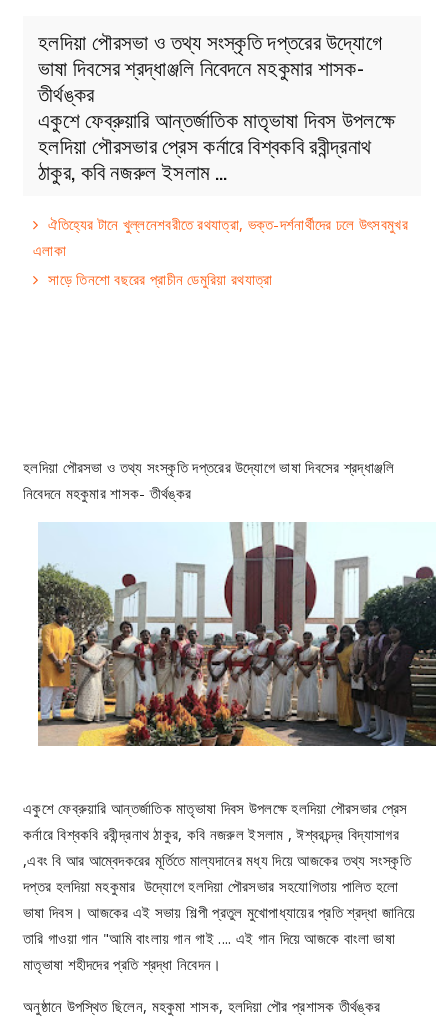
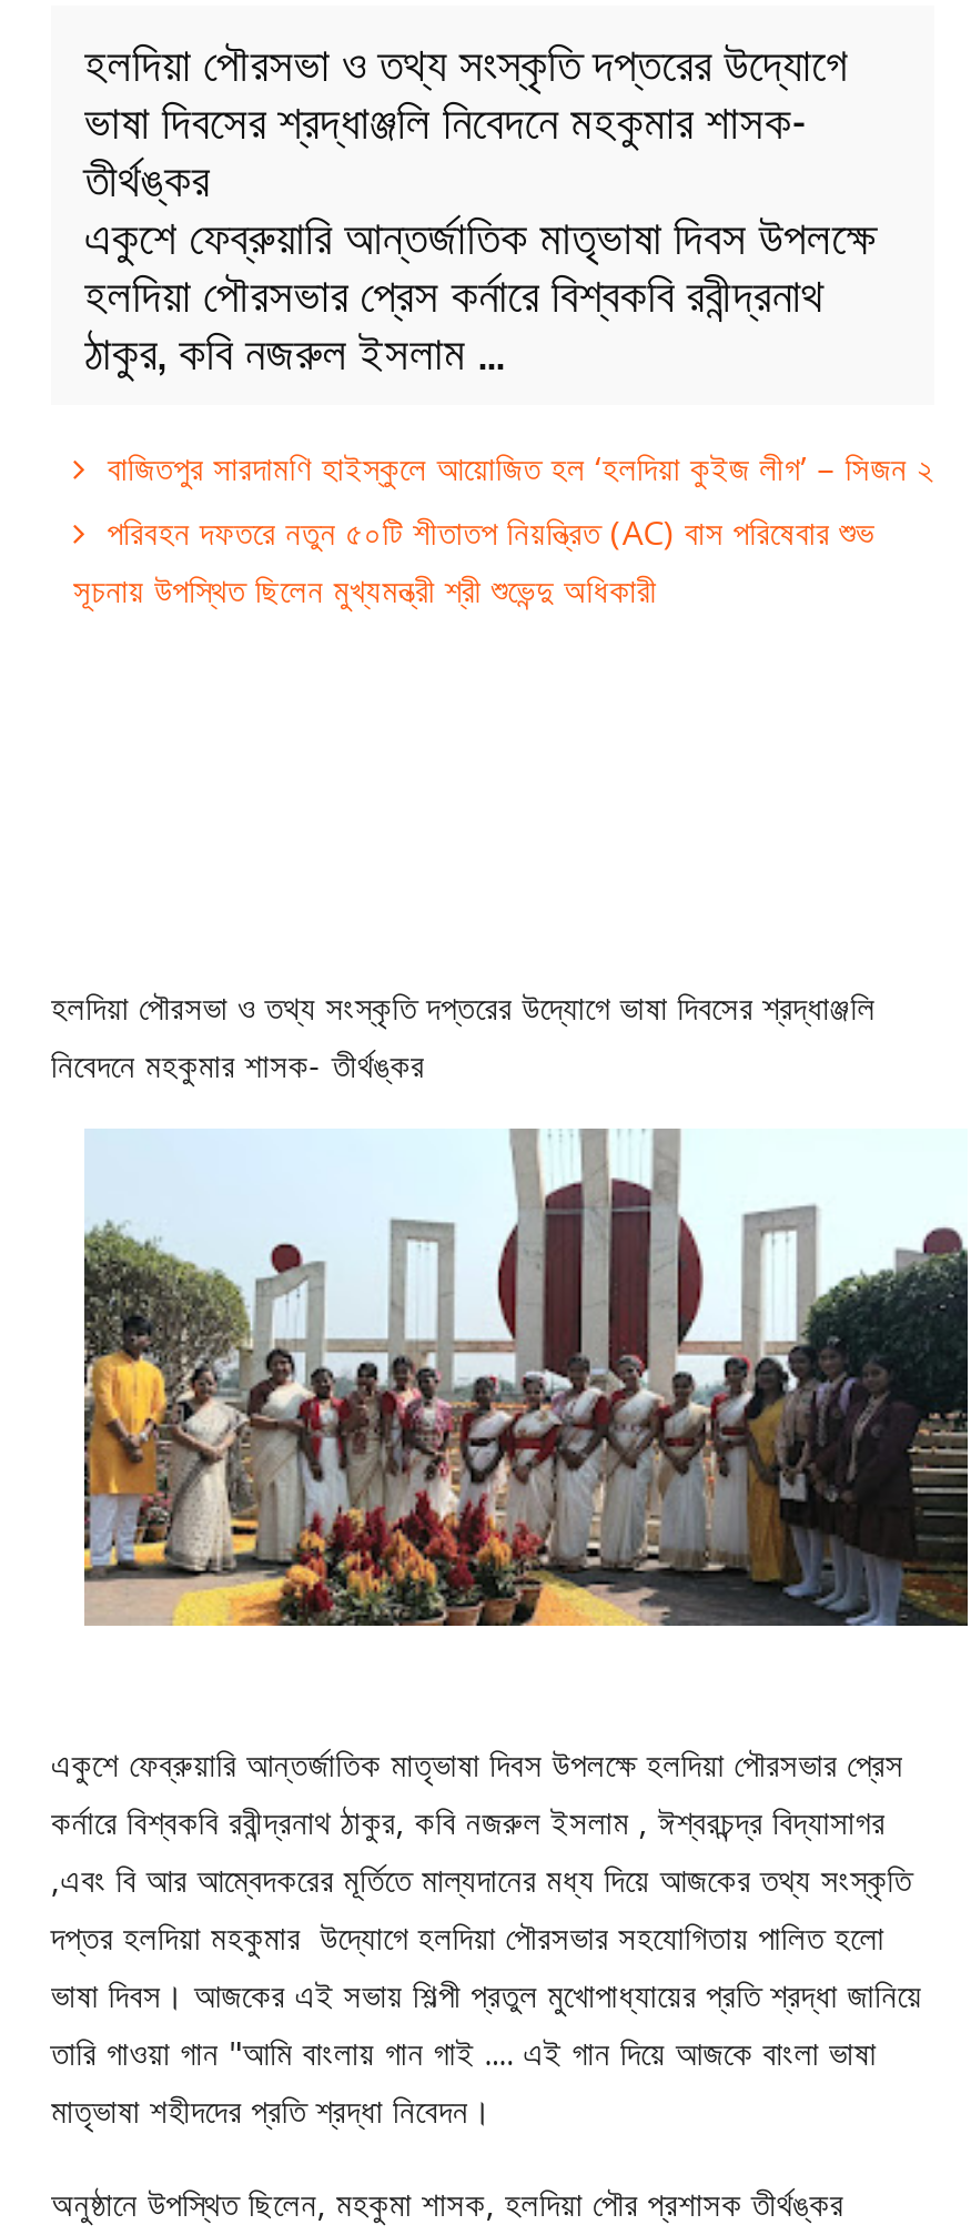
- ঐতিহ্যের টানে খুল্লনেশবরীতে রথযাত্রা, ভক্ত-দর্শনার্থীদের ঢলে উৎসবমুখর
- এলাকা
- সাড়ে তিনশো বছরের প্রাচীন ডেমুরিয়া রথযাত্রা
+ বাজিতপুর সারদামণি হাইস্কুলে আয়োজিত হল ‘হলদিয়া কুইজ লীগ’ – সিজন ২
+ পরিবহন দফতরে নতুন ৫০টি শীতাতপ নিয়ন্ত্রিত (AC) বাস পরিষেবার শুভ
+ সূচনায় উপস্থিত ছিলেন মুখ্যমন্ত্রী শ্রী শুভেন্দু অধিকারী
